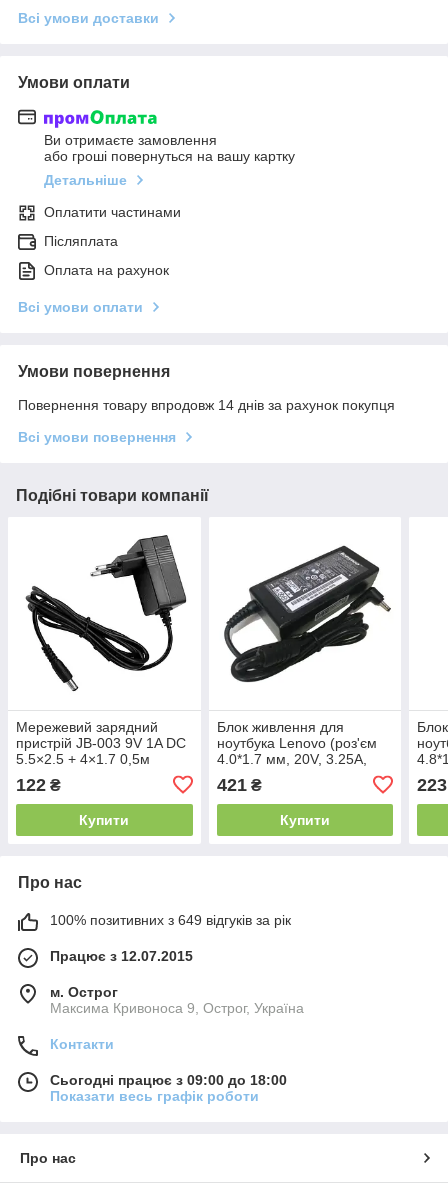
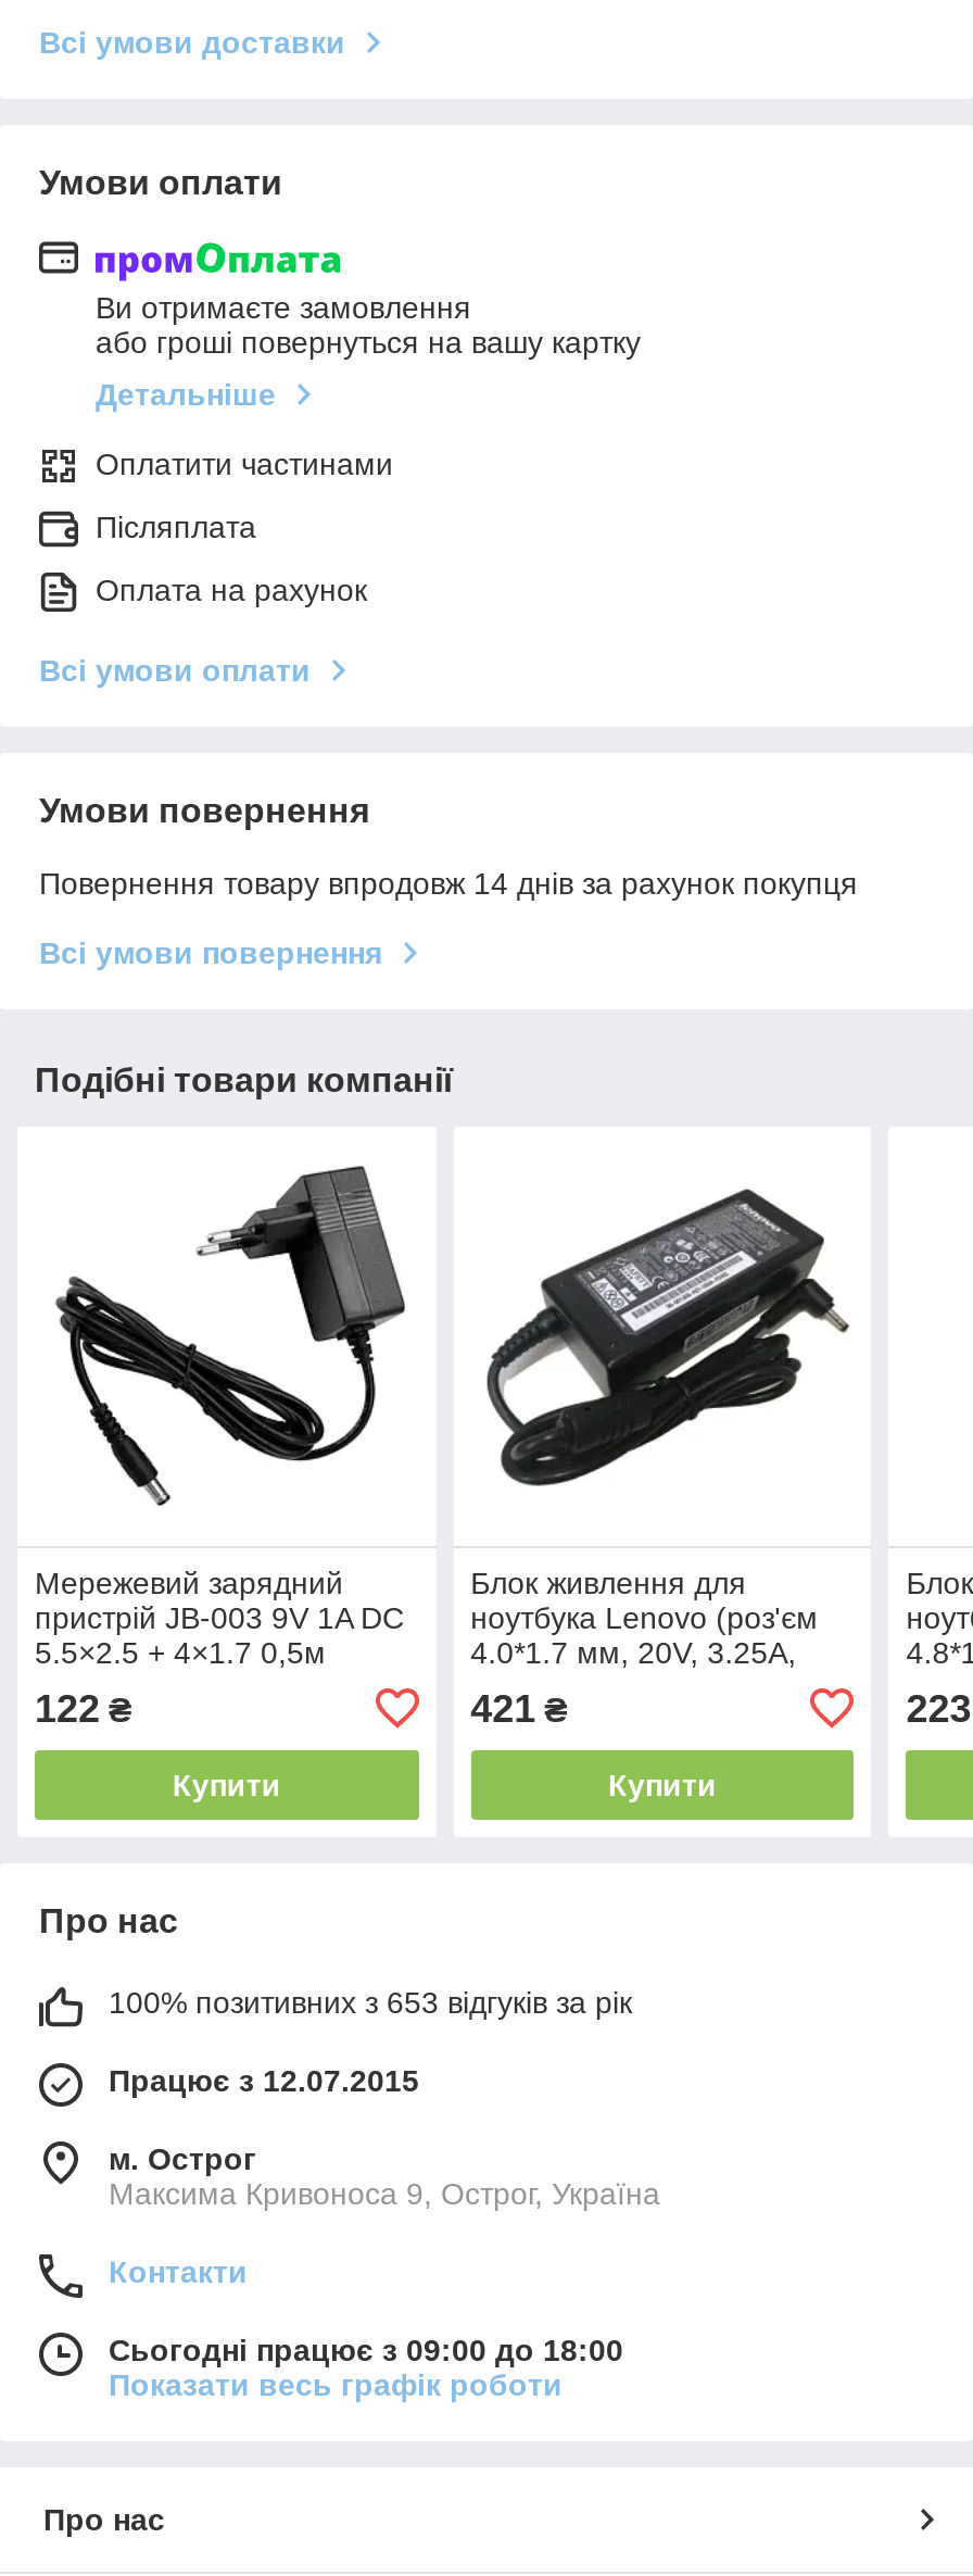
- 100% позитивних з 649 відгуків за рік
+ 100% позитивних з 653 відгуків за рік
